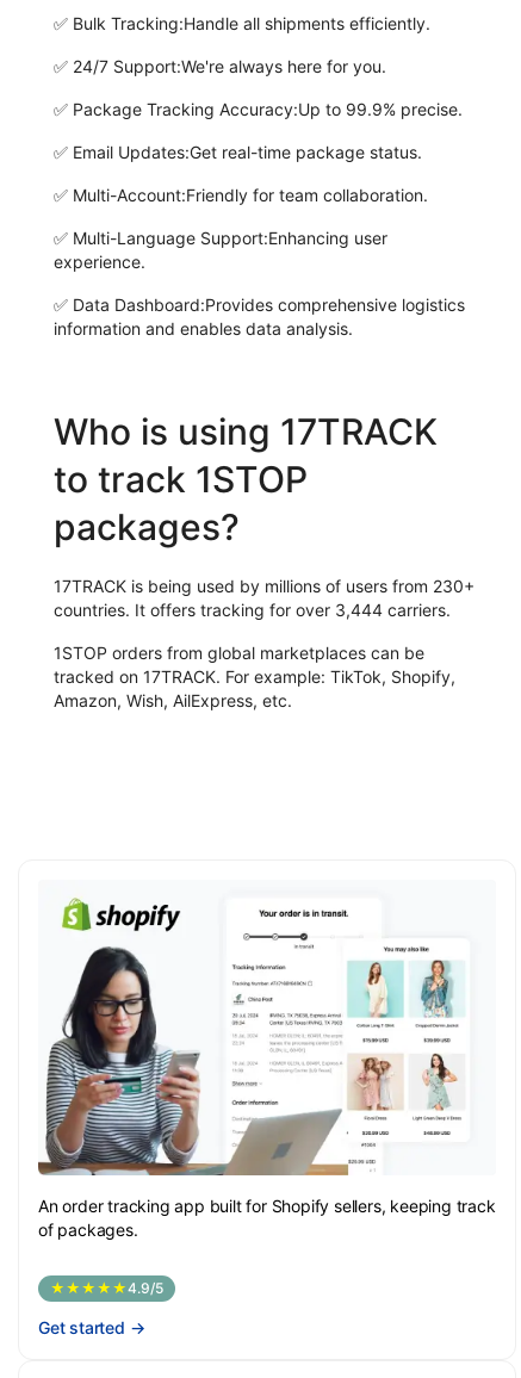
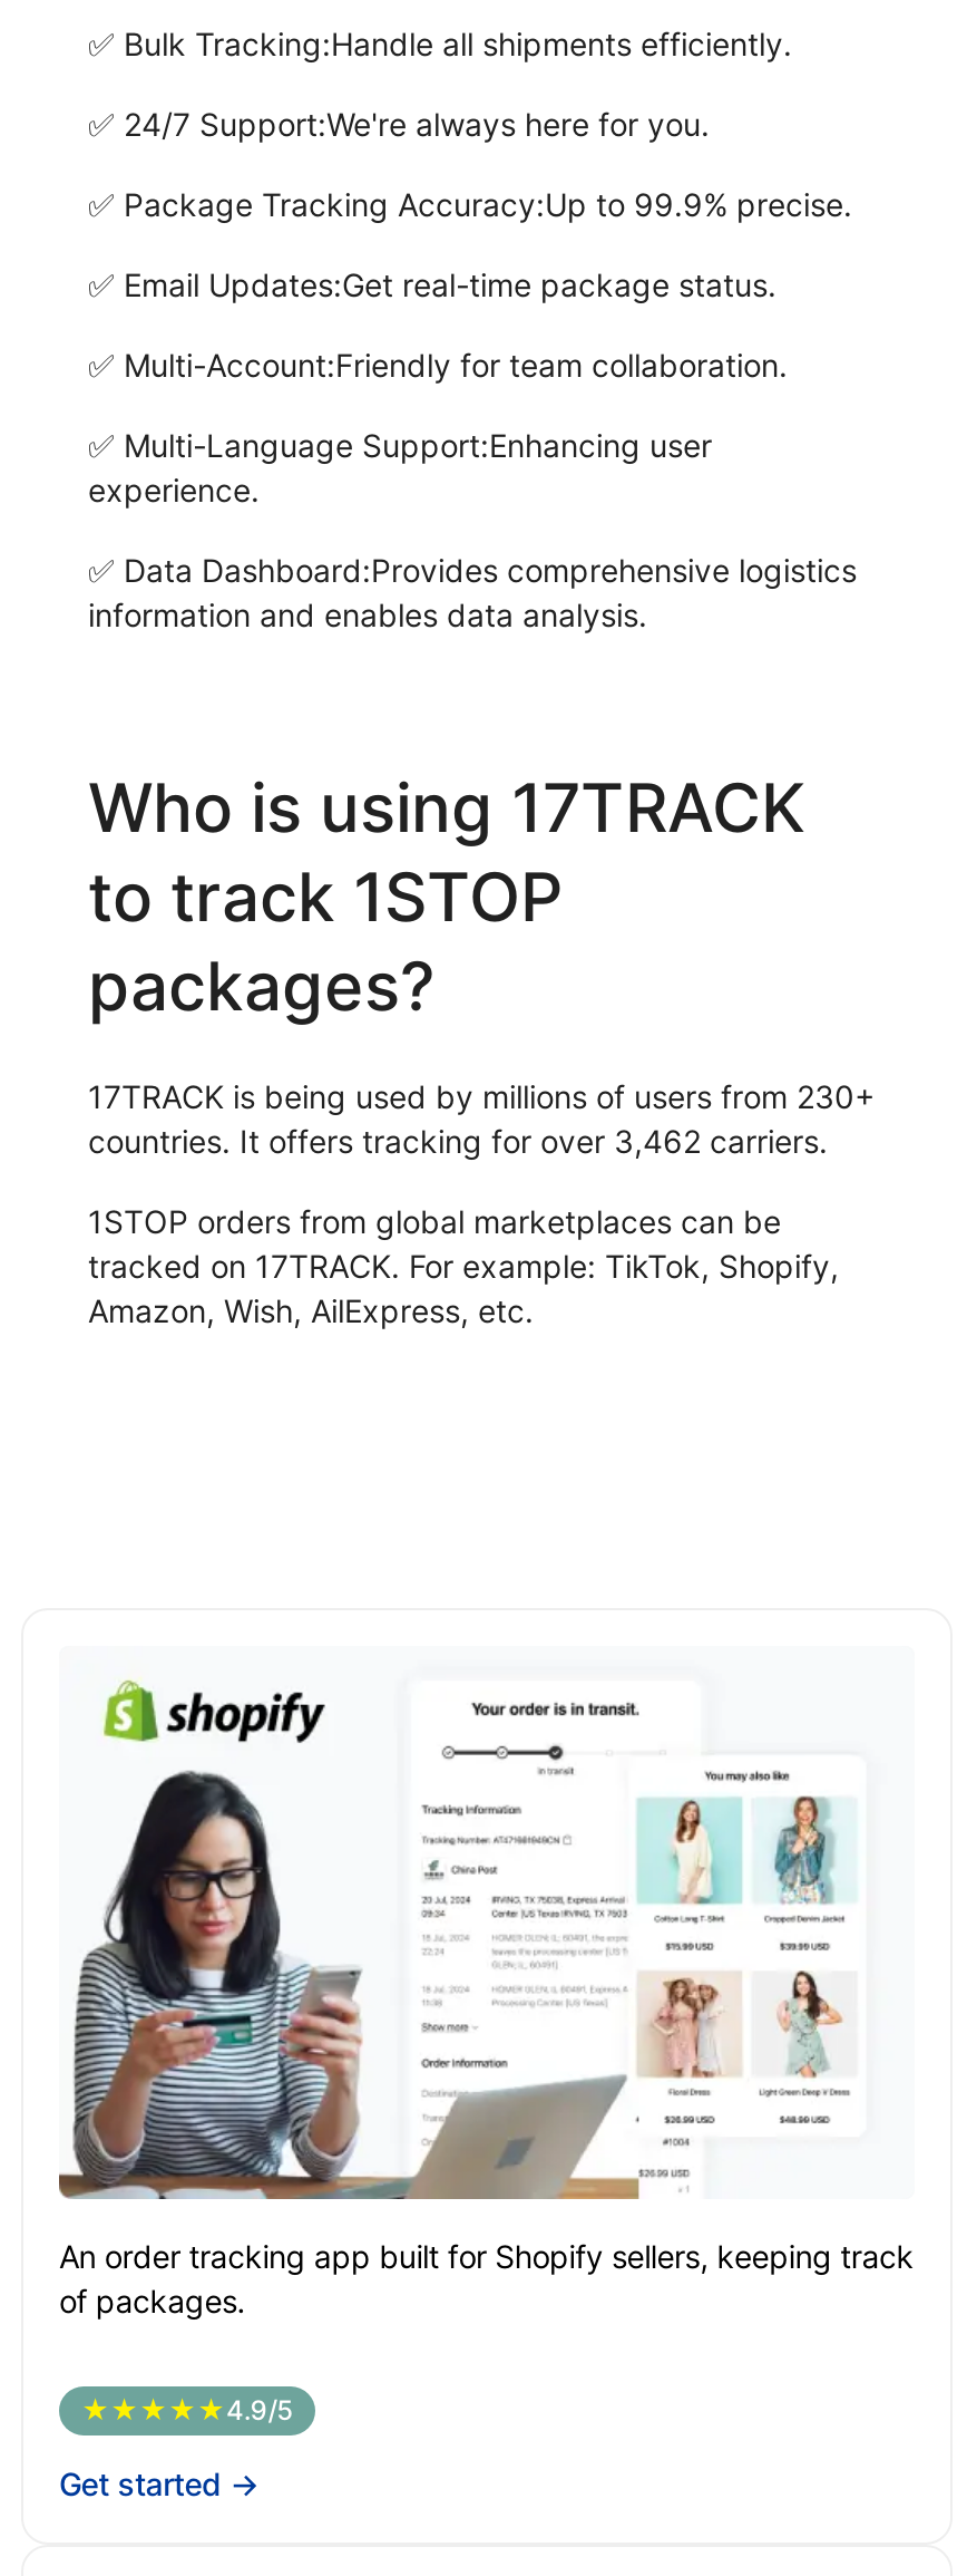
- countries. It offers tracking for over 3,444 carriers.
+ countries. It offers tracking for over 3,462 carriers.
